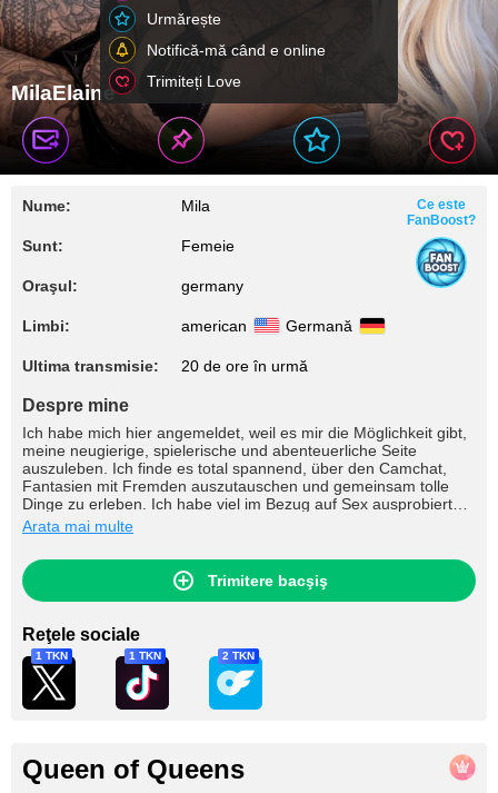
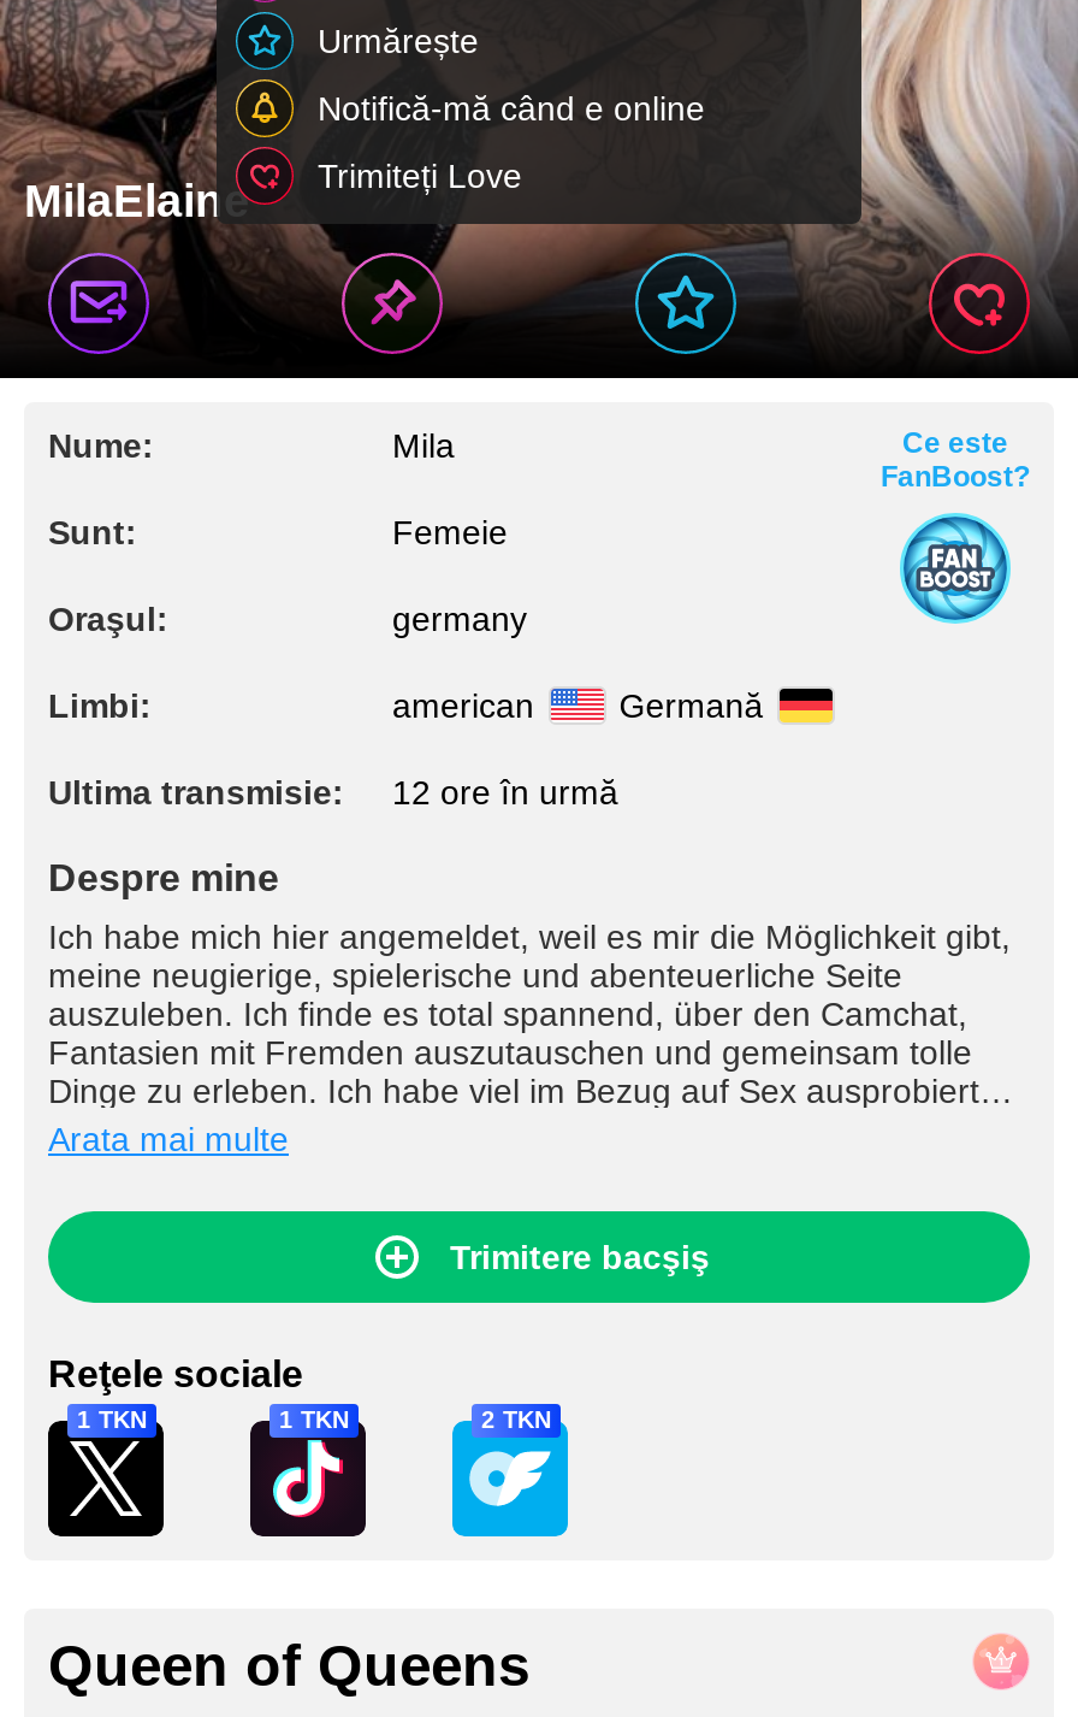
- Ultima transmisie: 20 de ore în urmă
+ Ultima transmisie: 12 ore în urmă
